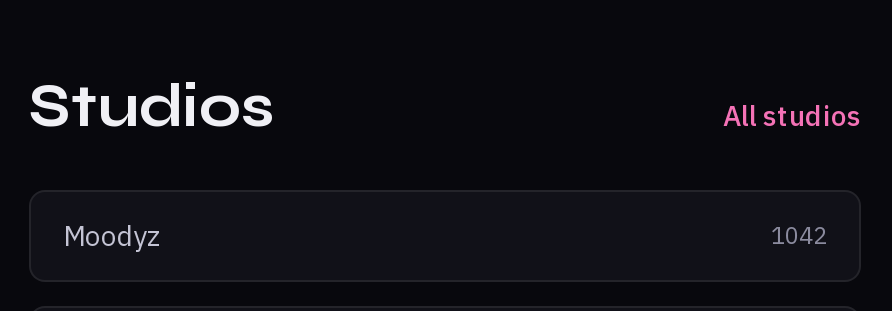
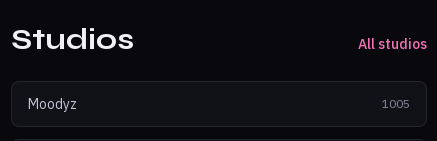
- 1042
+ 1005
